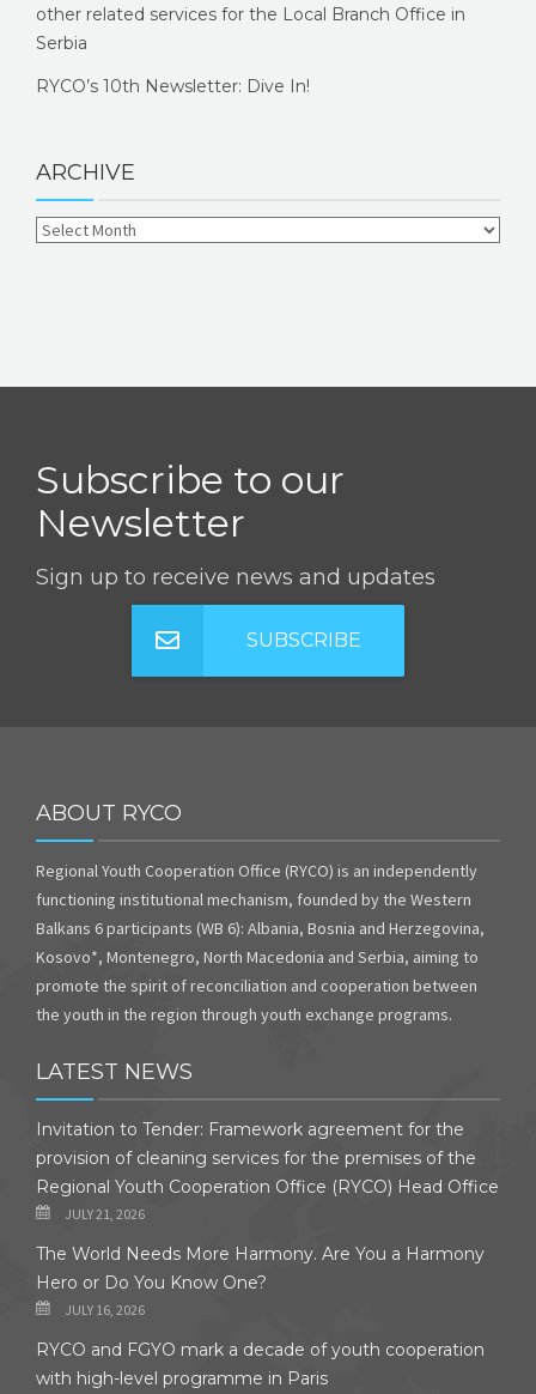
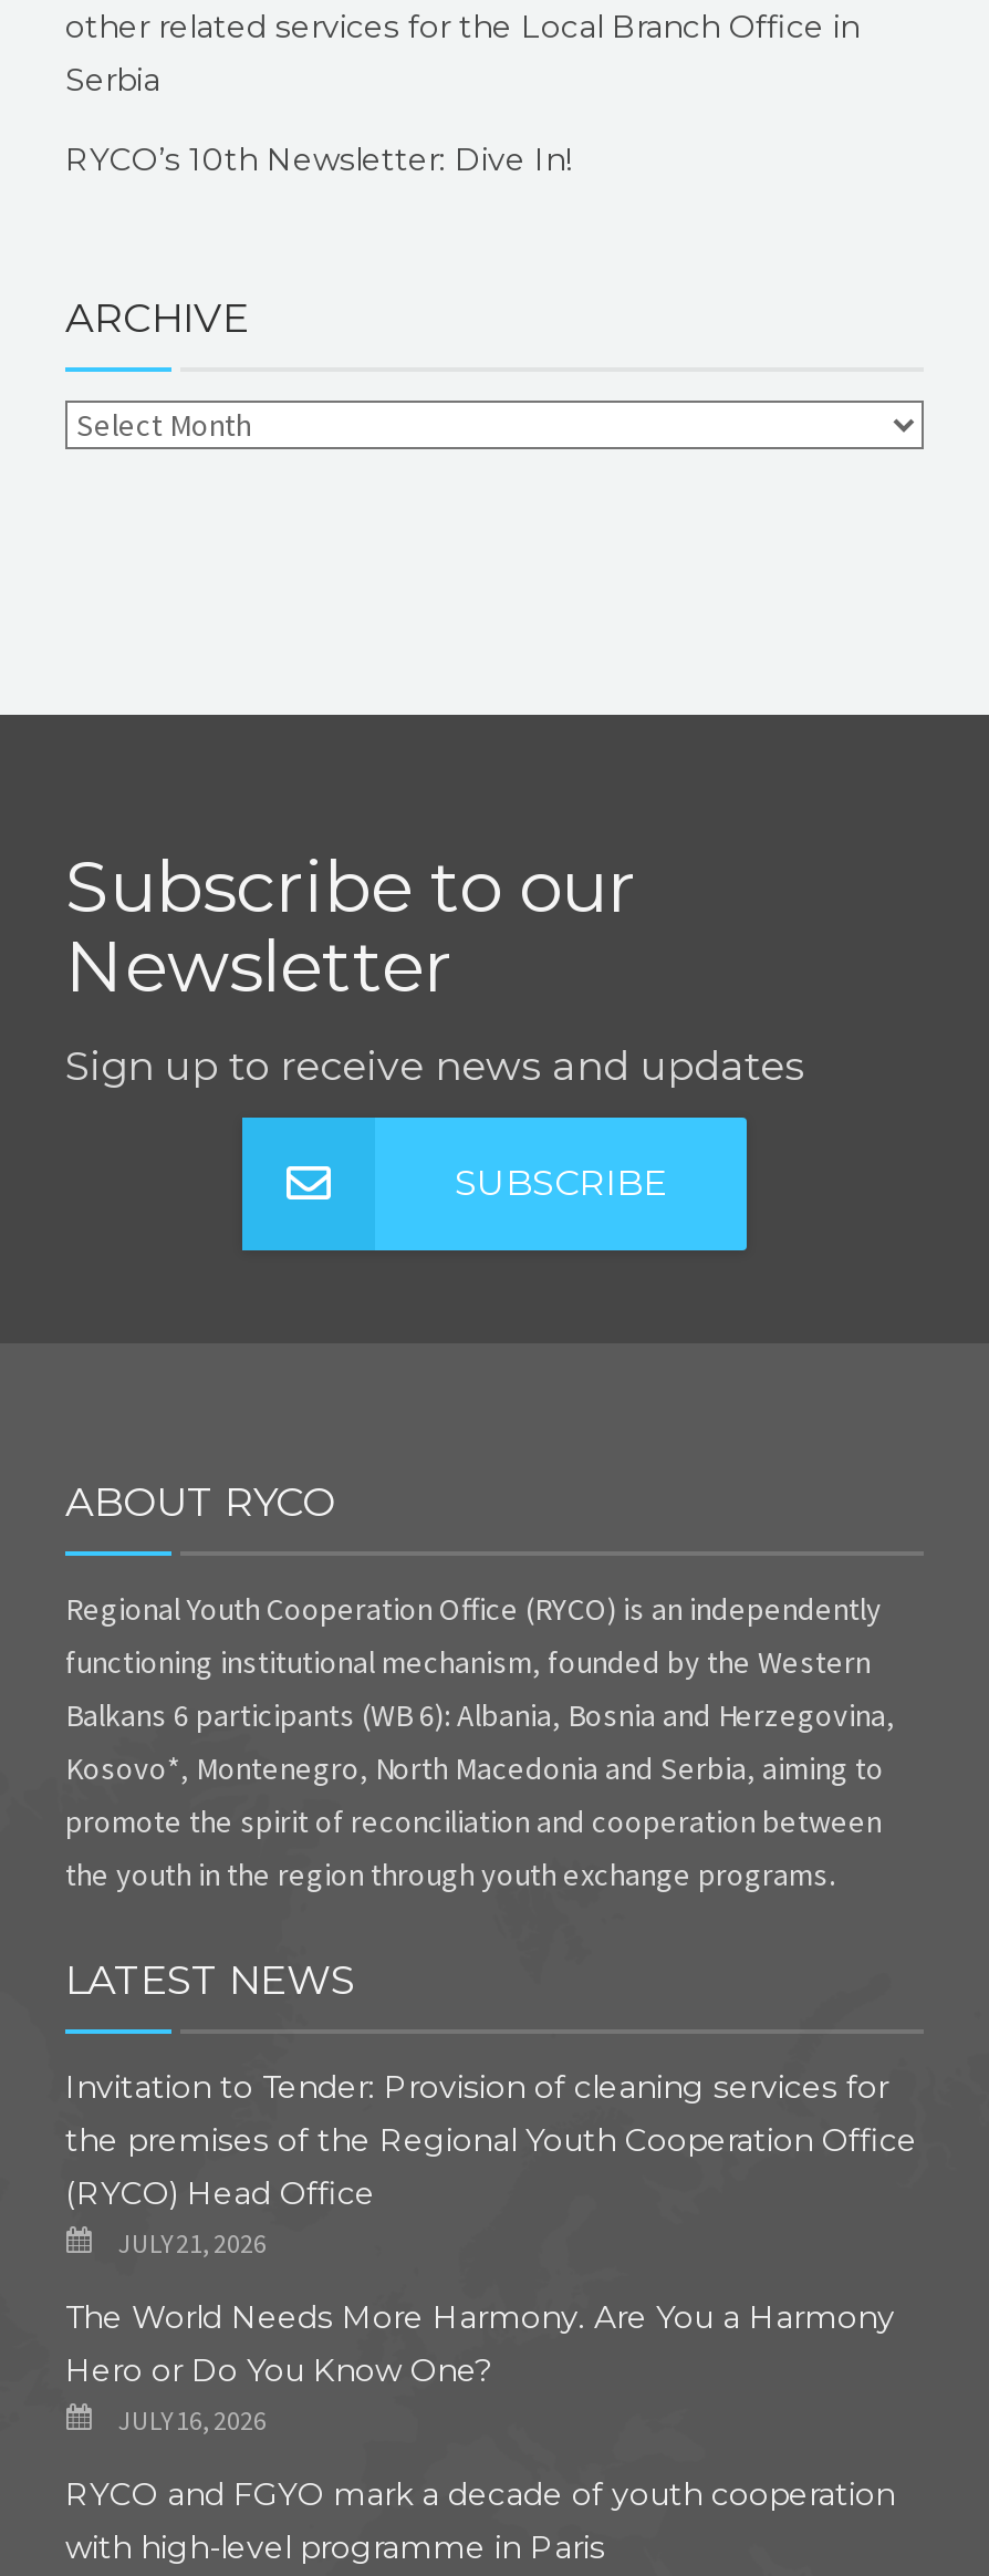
- Invitation to Tender: Framework agreement for the
- provision of cleaning services for the premises of the
- Regional Youth Cooperation Office (RYCO) Head Office
+ Invitation to Tender: Provision of cleaning services for
+ the premises of the Regional Youth Cooperation Office
+ (RYCO) Head Office
